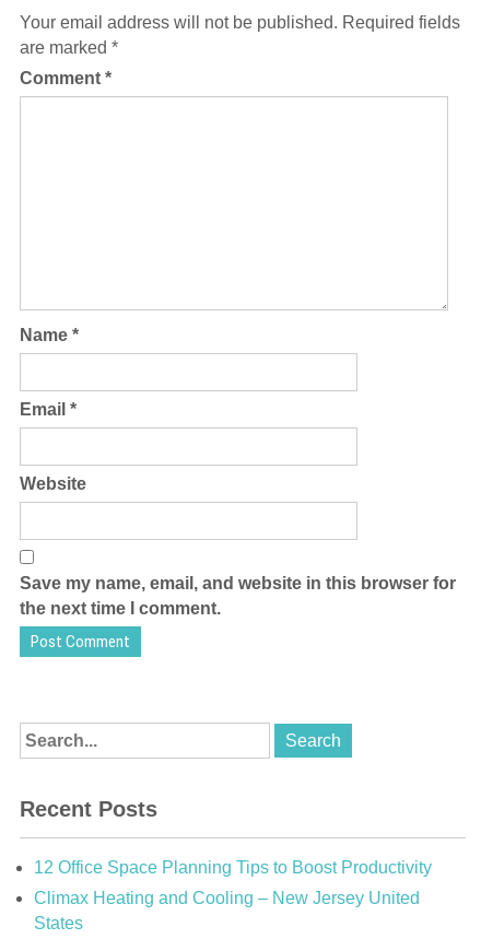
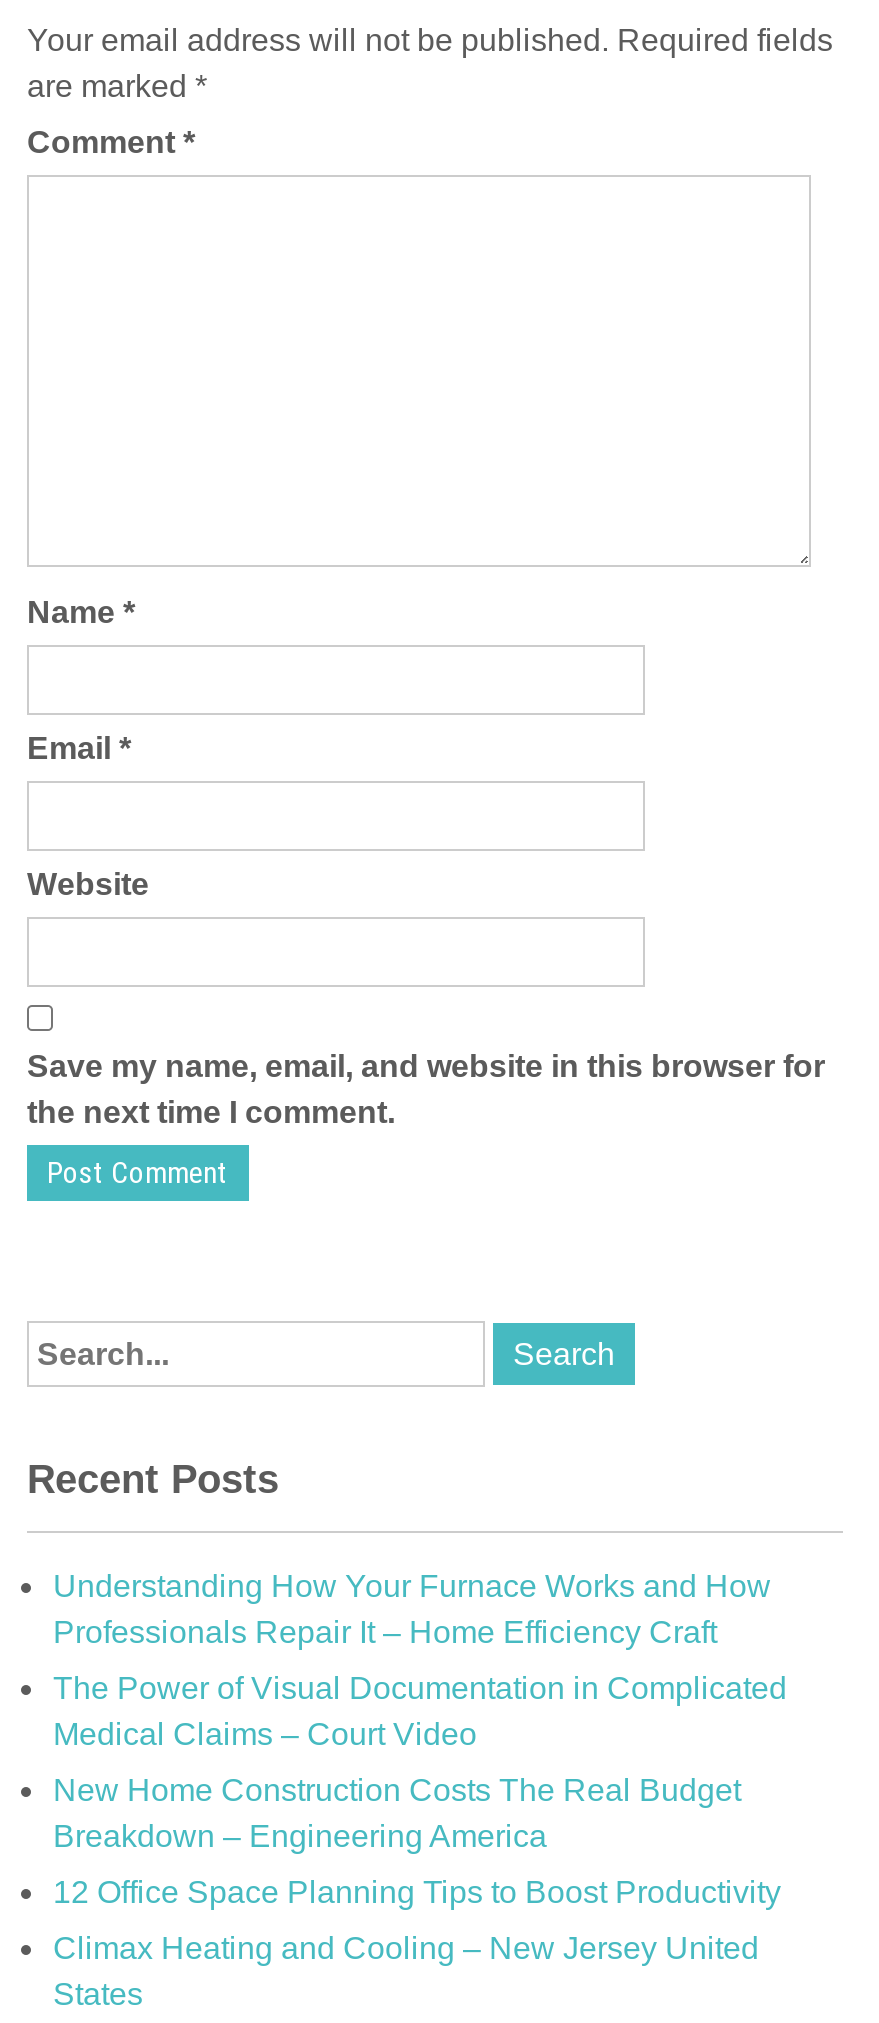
+ Understanding How Your Furnace Works and How
+ Professionals Repair It – Home Efficiency Craft
+ The Power of Visual Documentation in Complicated
+ Medical Claims – Court Video
+ New Home Construction Costs The Real Budget
+ Breakdown – Engineering America
